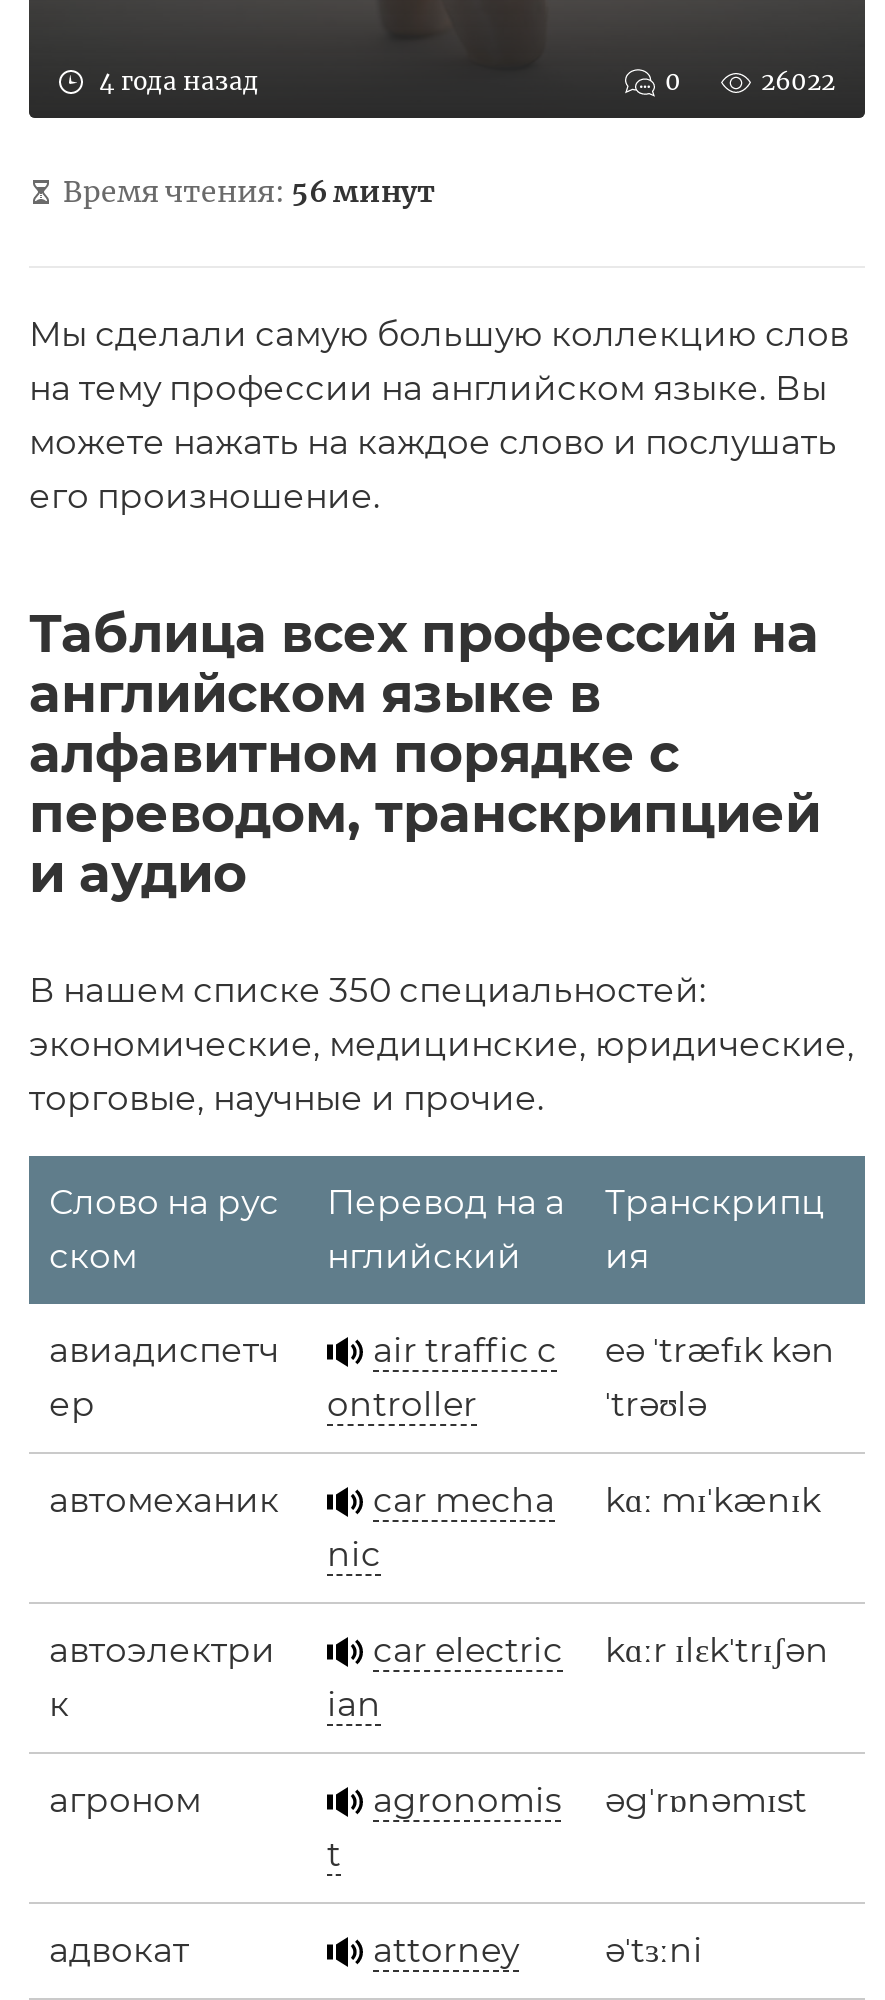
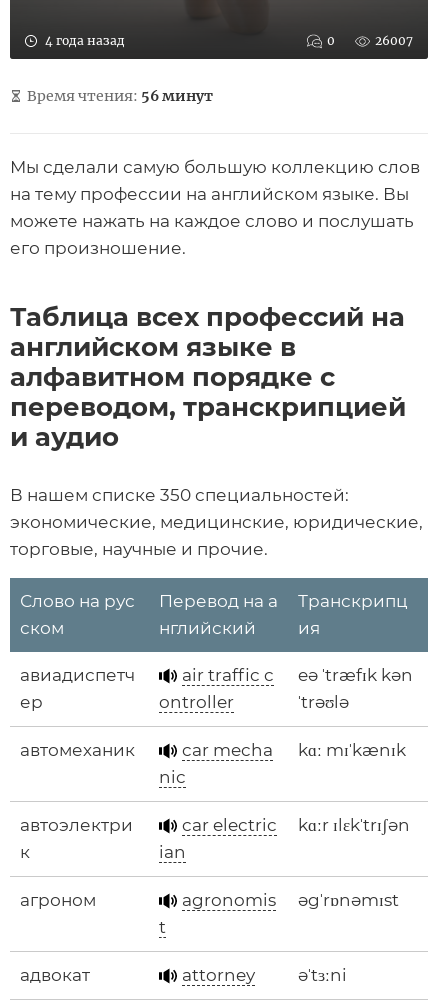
- 26022
+ 26007
